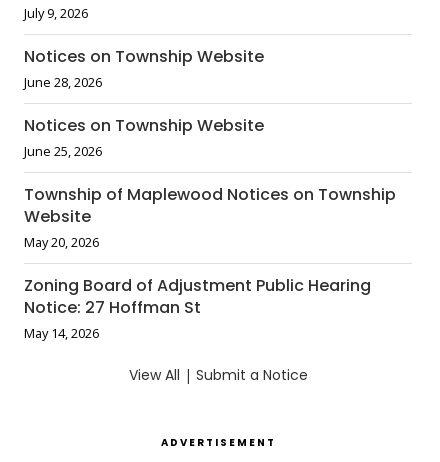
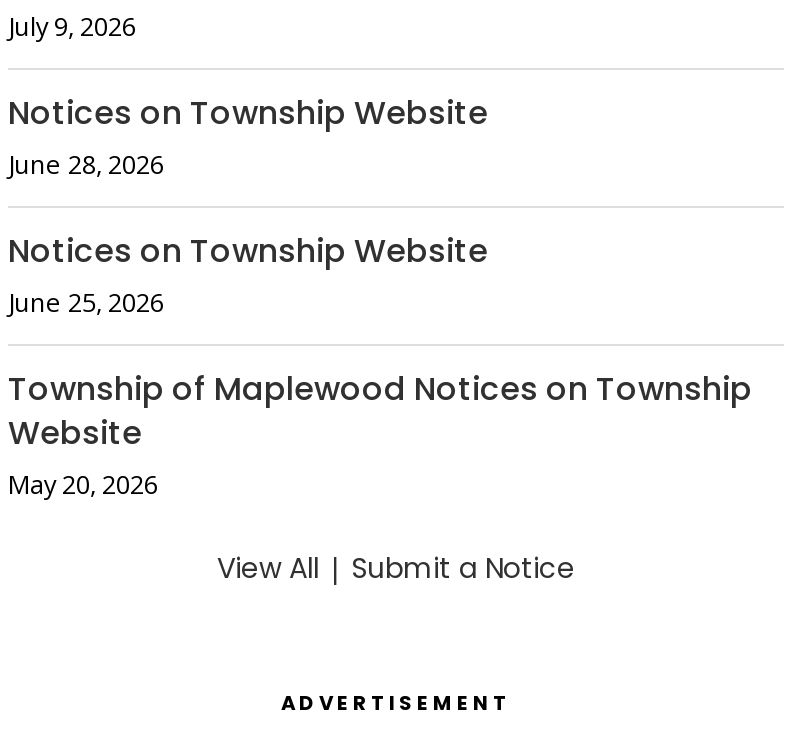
- Zoning Board of Adjustment Public Hearing
- Notice: 27 Hoffman St
- May 14, 2026
